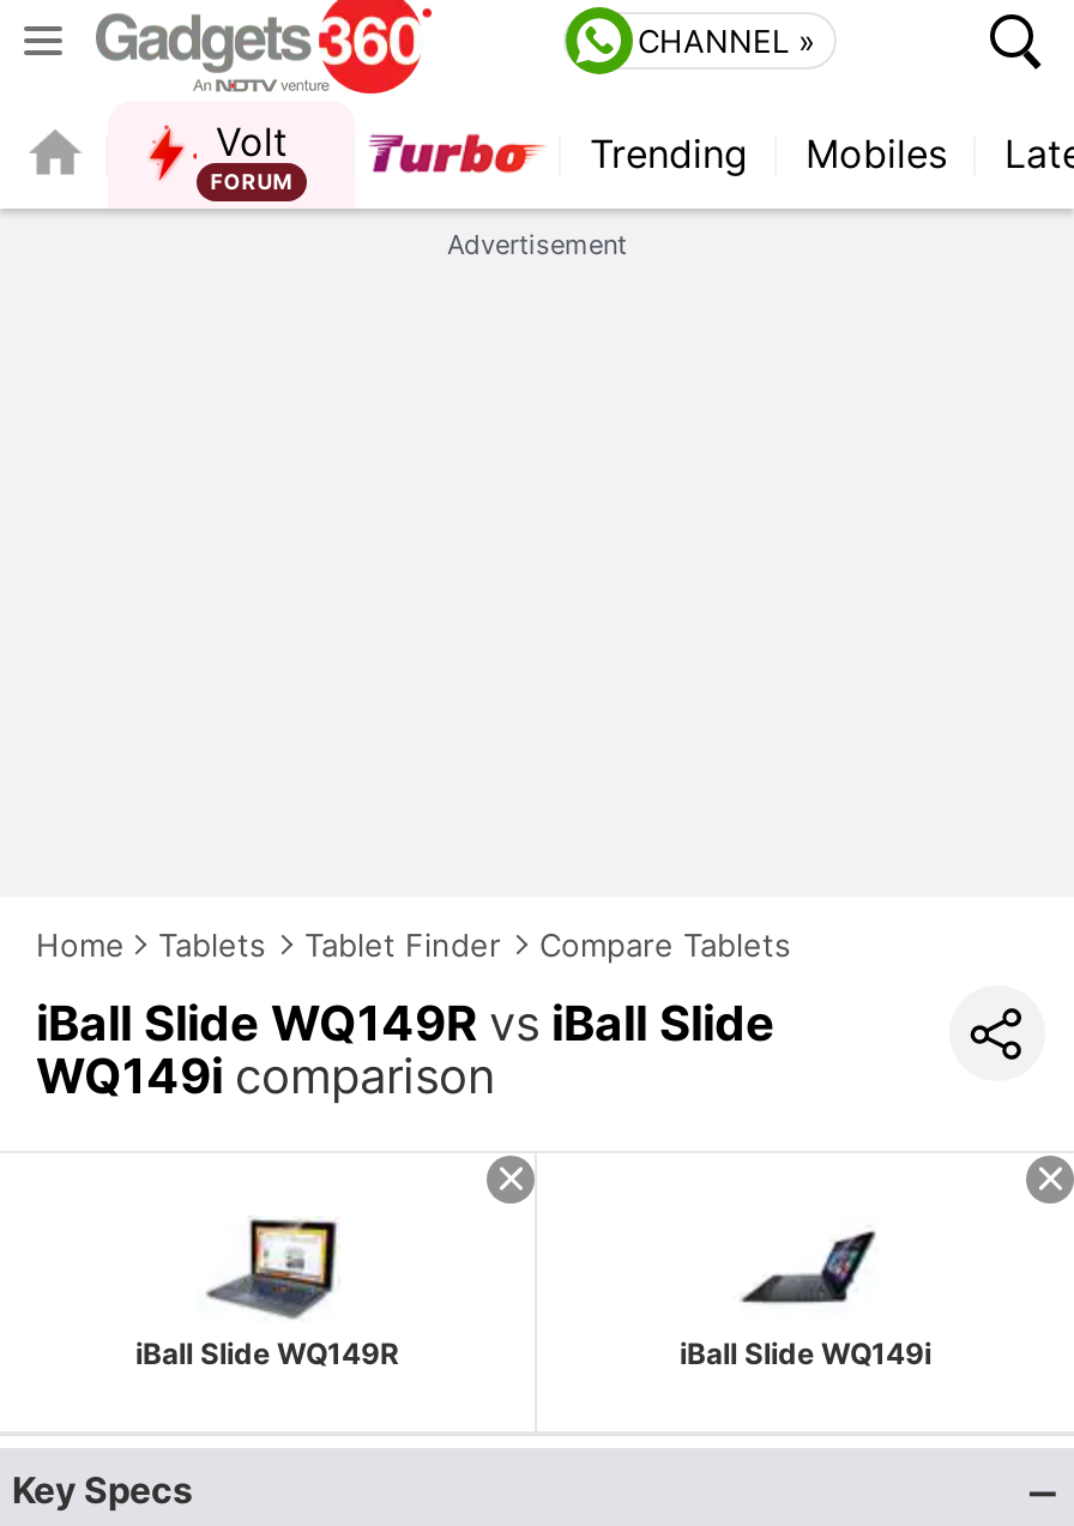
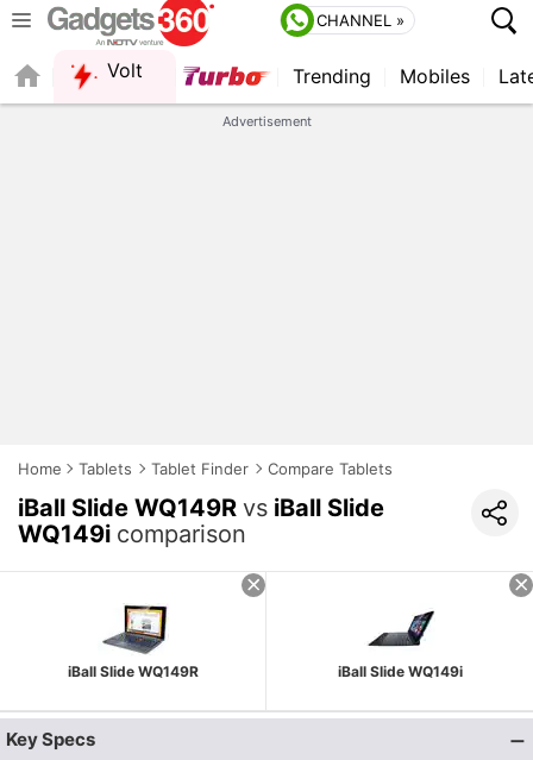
- FORUM
